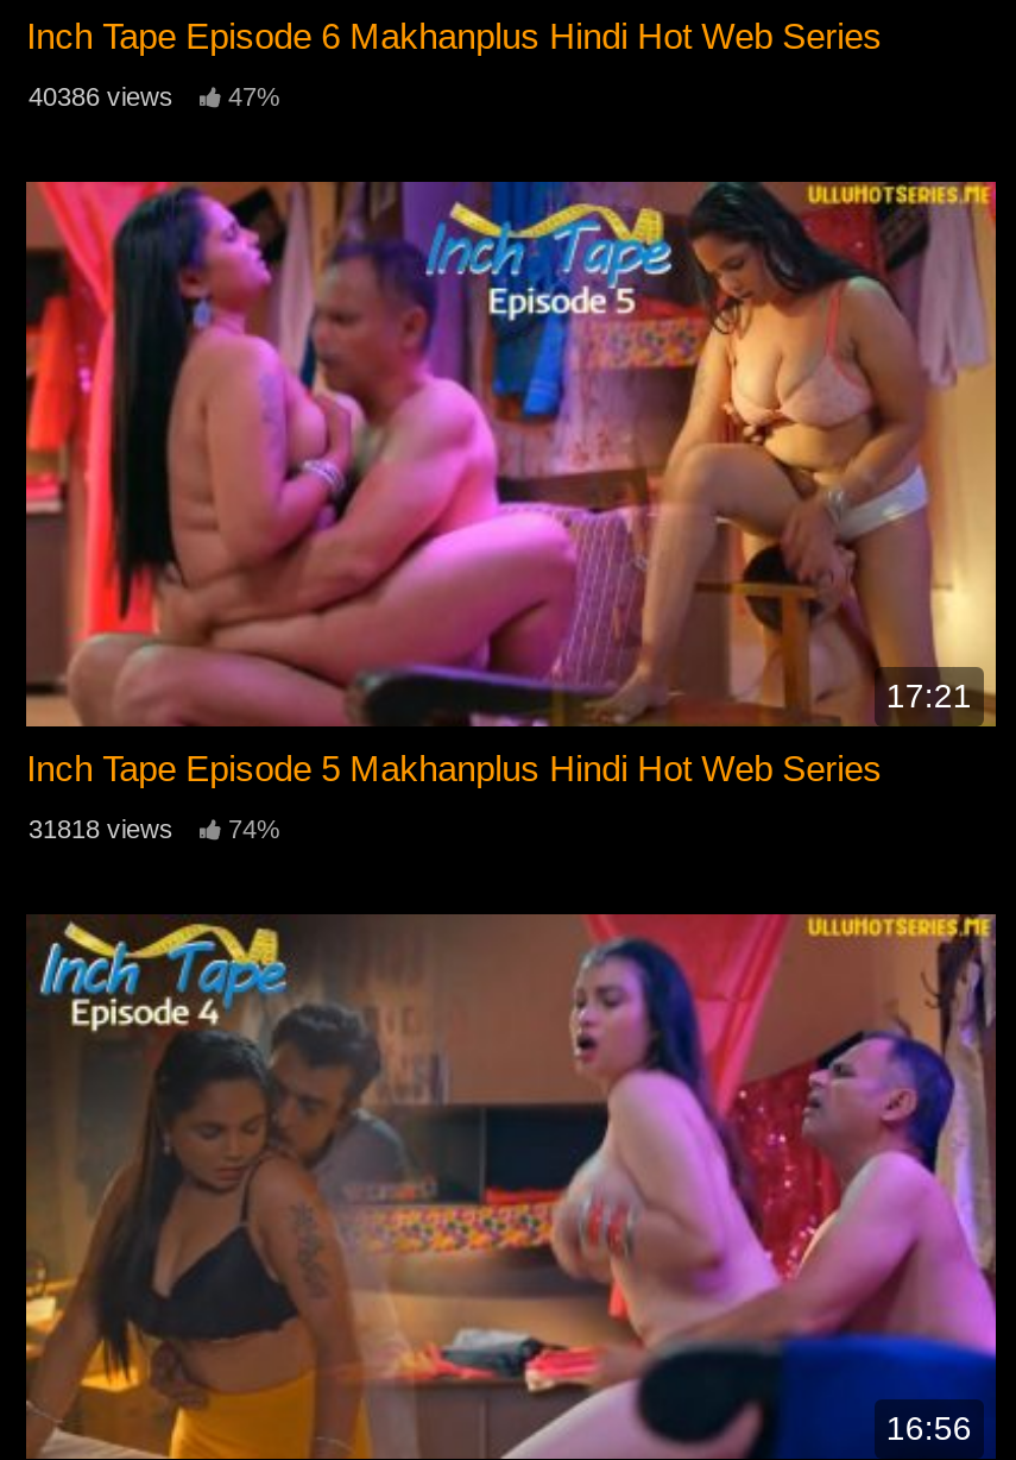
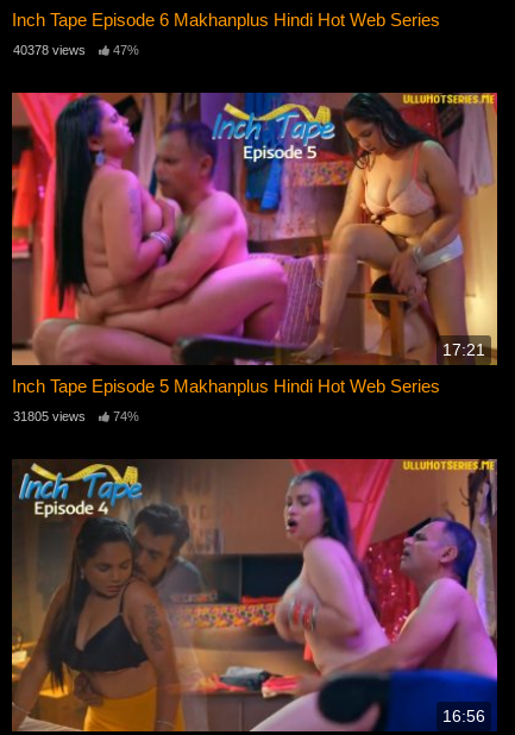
- 40386 views 47%
+ 40378 views 47%

- 31818 views 74%
+ 31805 views 74%
